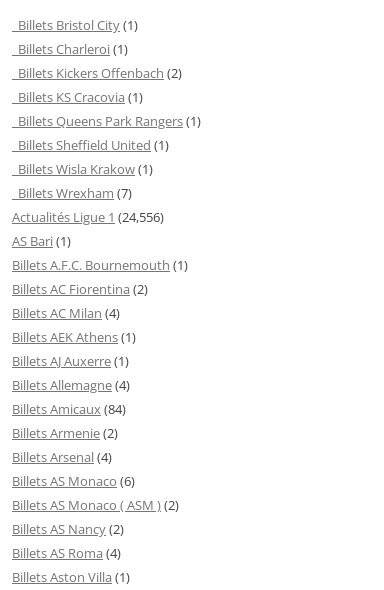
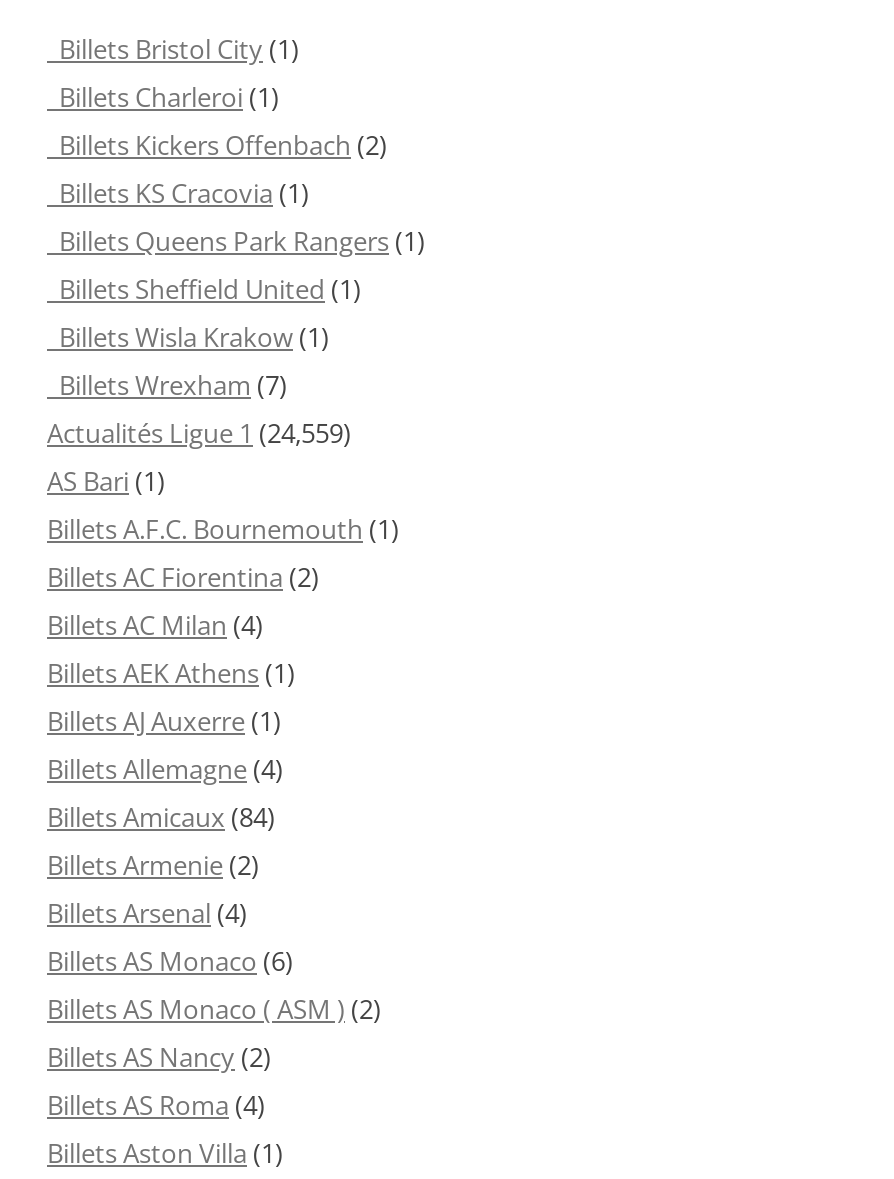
- Actualités Ligue 1 (24,556)
+ Actualités Ligue 1 (24,559)
